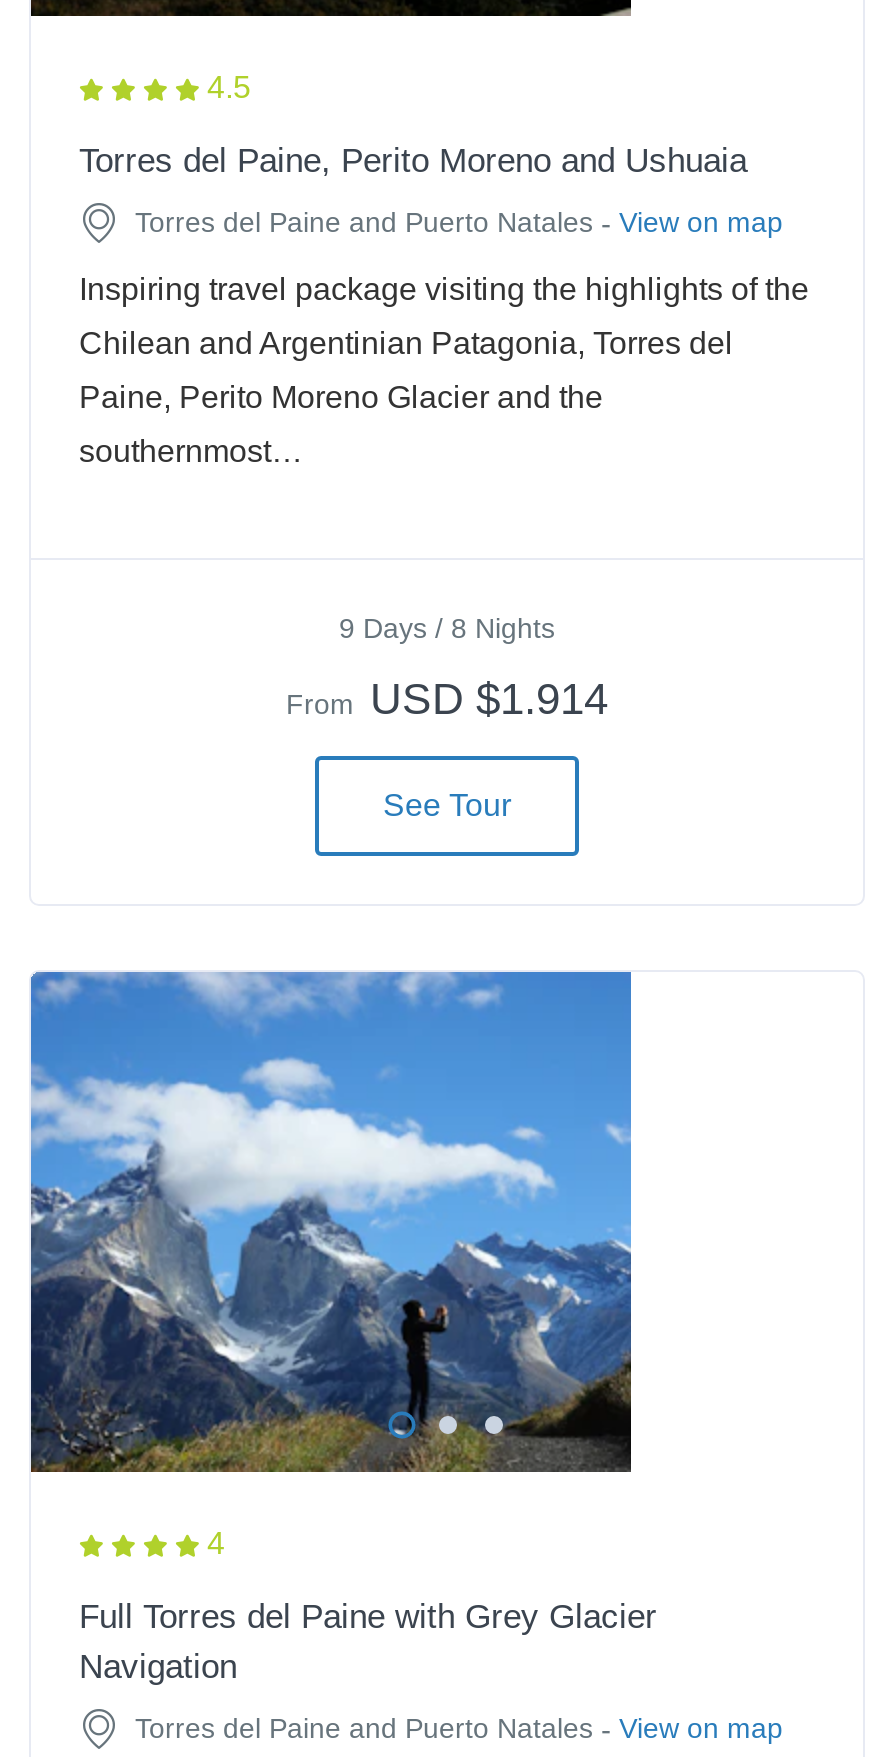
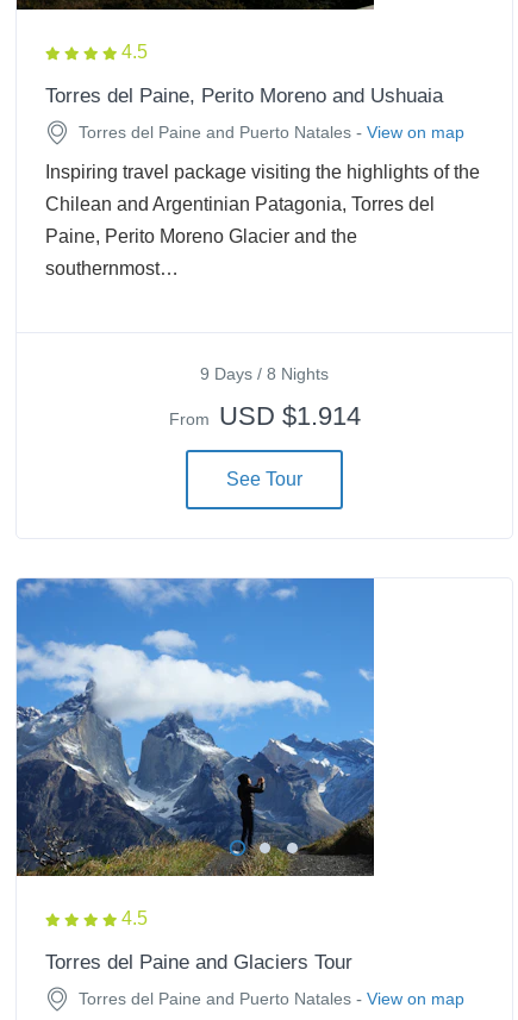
- 4
+ 4.5

- Full Torres del Paine with Grey Glacier
- Navigation
+ Torres del Paine and Glaciers Tour
